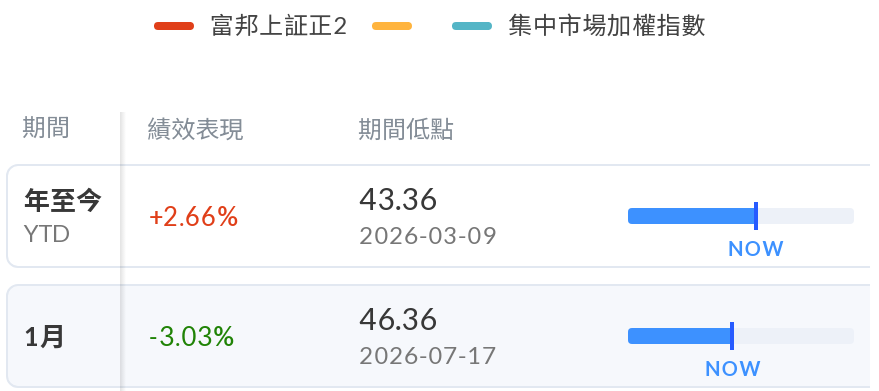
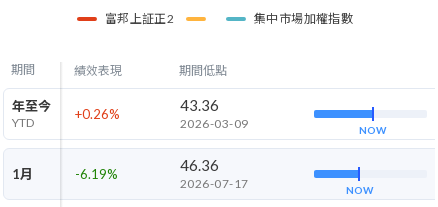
- 年至今 +2.66%
+ 年至今 +0.26%

- -3.03%
+ -6.19%
